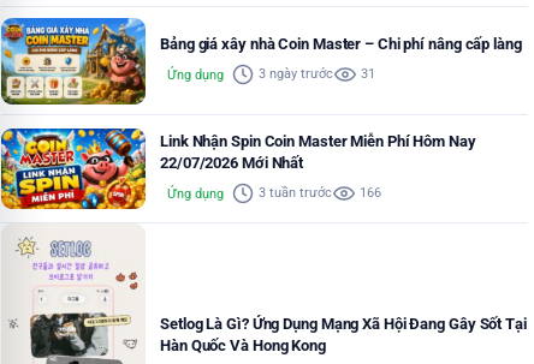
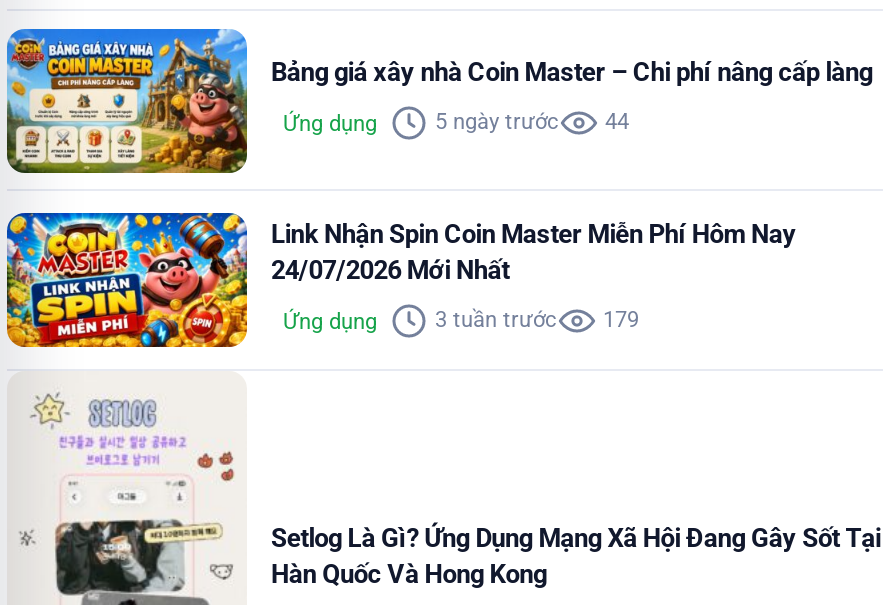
- 3 ngày trước
+ 5 ngày trước

- 31
+ 44

- 22/07/2026 Mới Nhất
+ 24/07/2026 Mới Nhất

- Ứng dụng 3 tuần trước 166
+ Ứng dụng 3 tuần trước 179
